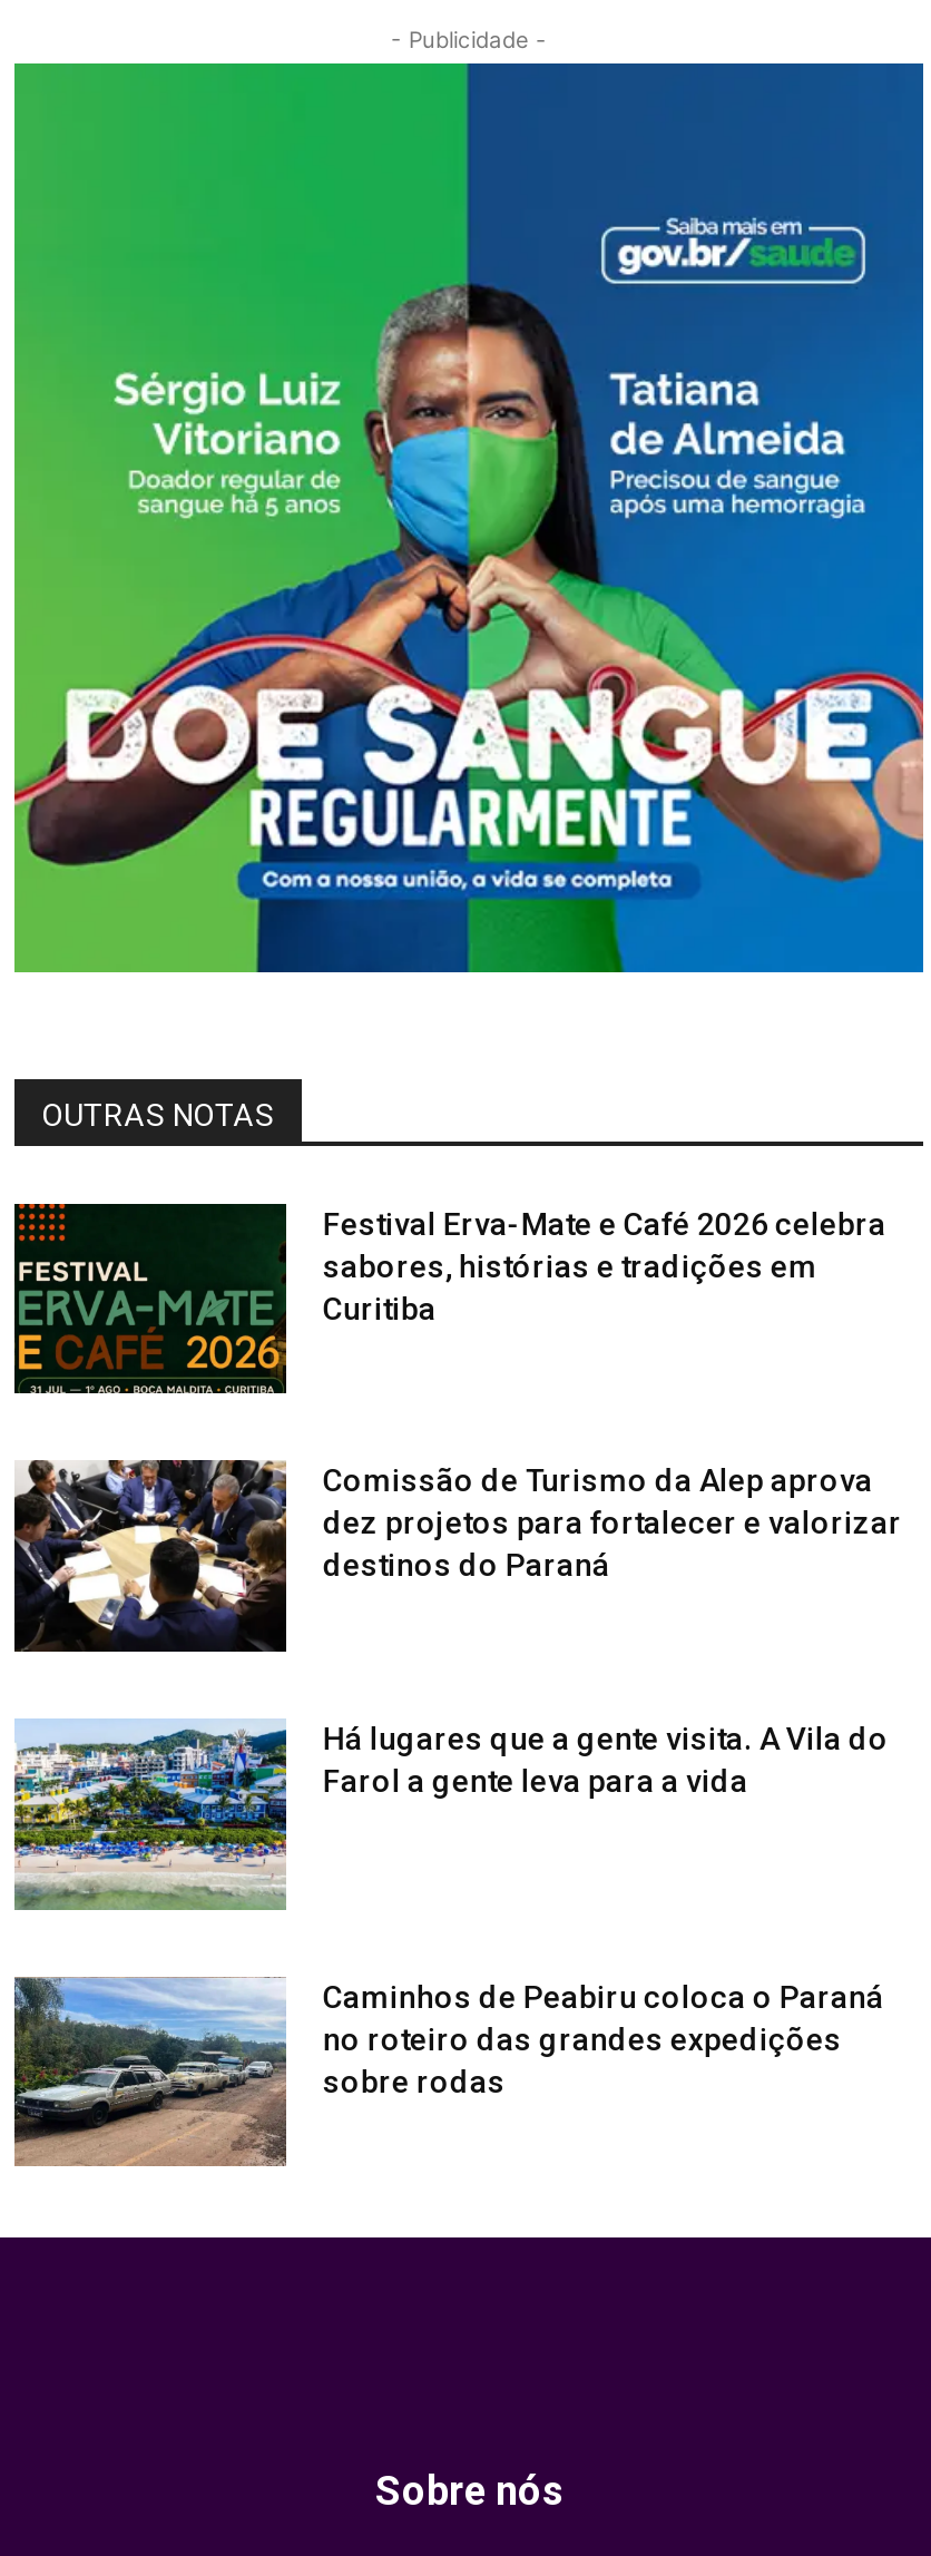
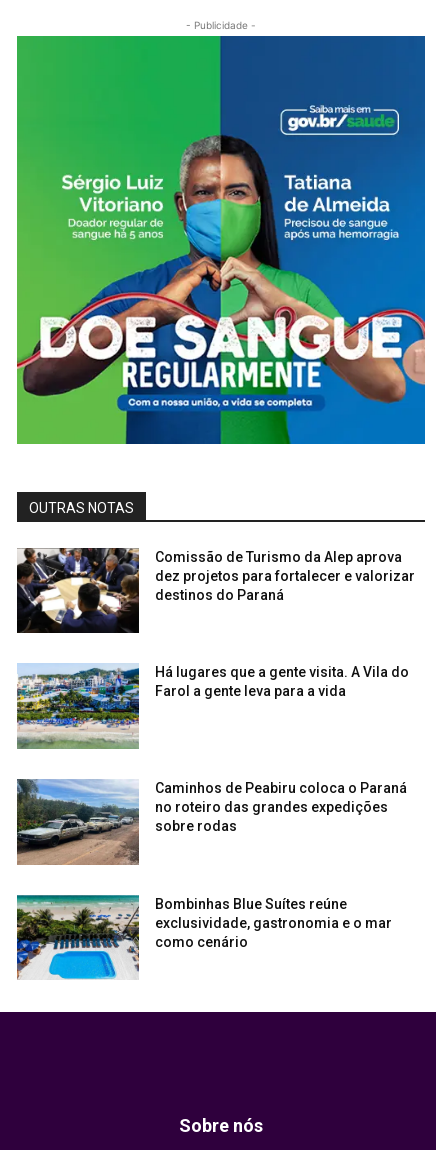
- [image]
- Festival Erva-Mate e Café 2026 celebra
- sabores, histórias e tradições em
- Curitiba

moved up: [image] | Comissão de Turismo da Alep aprova | dez projetos para fortalecer e valorizar | ... | no roteiro das grandes expedições | sobre rodas

+ [image]
+ Bombinhas Blue Suítes reúne
+ exclusividade, gastronomia e o mar
+ como cenário
